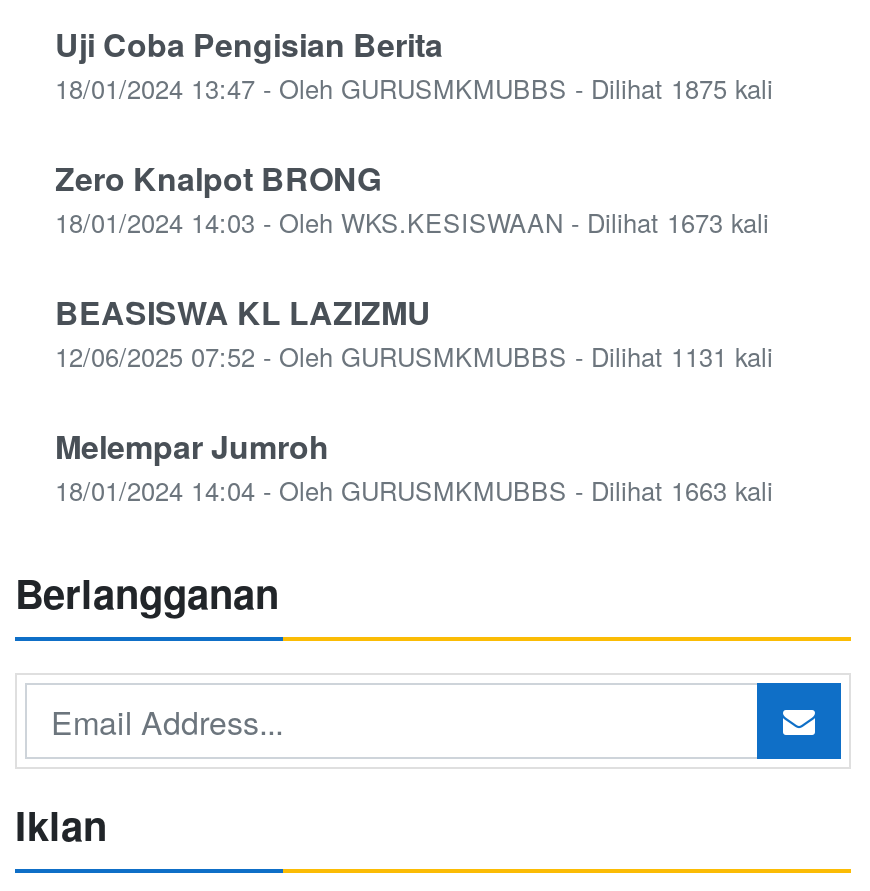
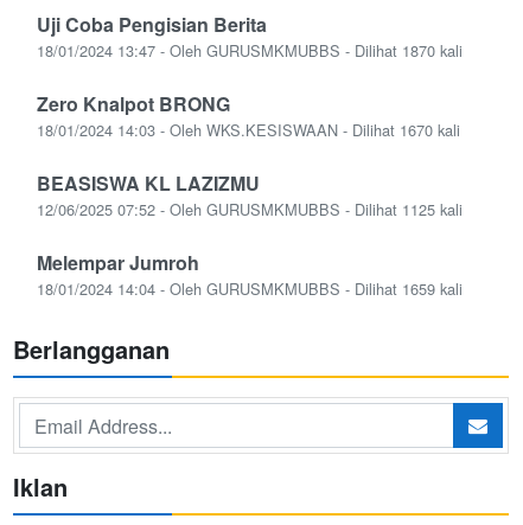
- 18/01/2024 13:47 - Oleh GURUSMKMUBBS - Dilihat 1875 kali
+ 18/01/2024 13:47 - Oleh GURUSMKMUBBS - Dilihat 1870 kali

- 18/01/2024 14:03 - Oleh WKS.KESISWAAN - Dilihat 1673 kali
+ 18/01/2024 14:03 - Oleh WKS.KESISWAAN - Dilihat 1670 kali

- 12/06/2025 07:52 - Oleh GURUSMKMUBBS - Dilihat 1131 kali
+ 12/06/2025 07:52 - Oleh GURUSMKMUBBS - Dilihat 1125 kali

- 18/01/2024 14:04 - Oleh GURUSMKMUBBS - Dilihat 1663 kali
+ 18/01/2024 14:04 - Oleh GURUSMKMUBBS - Dilihat 1659 kali
